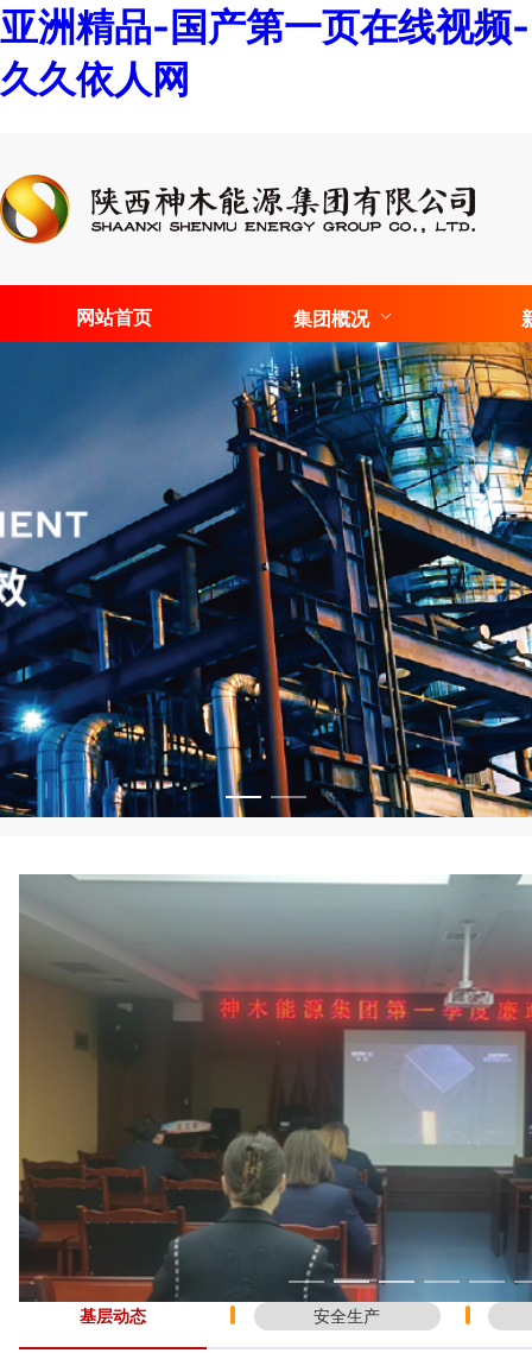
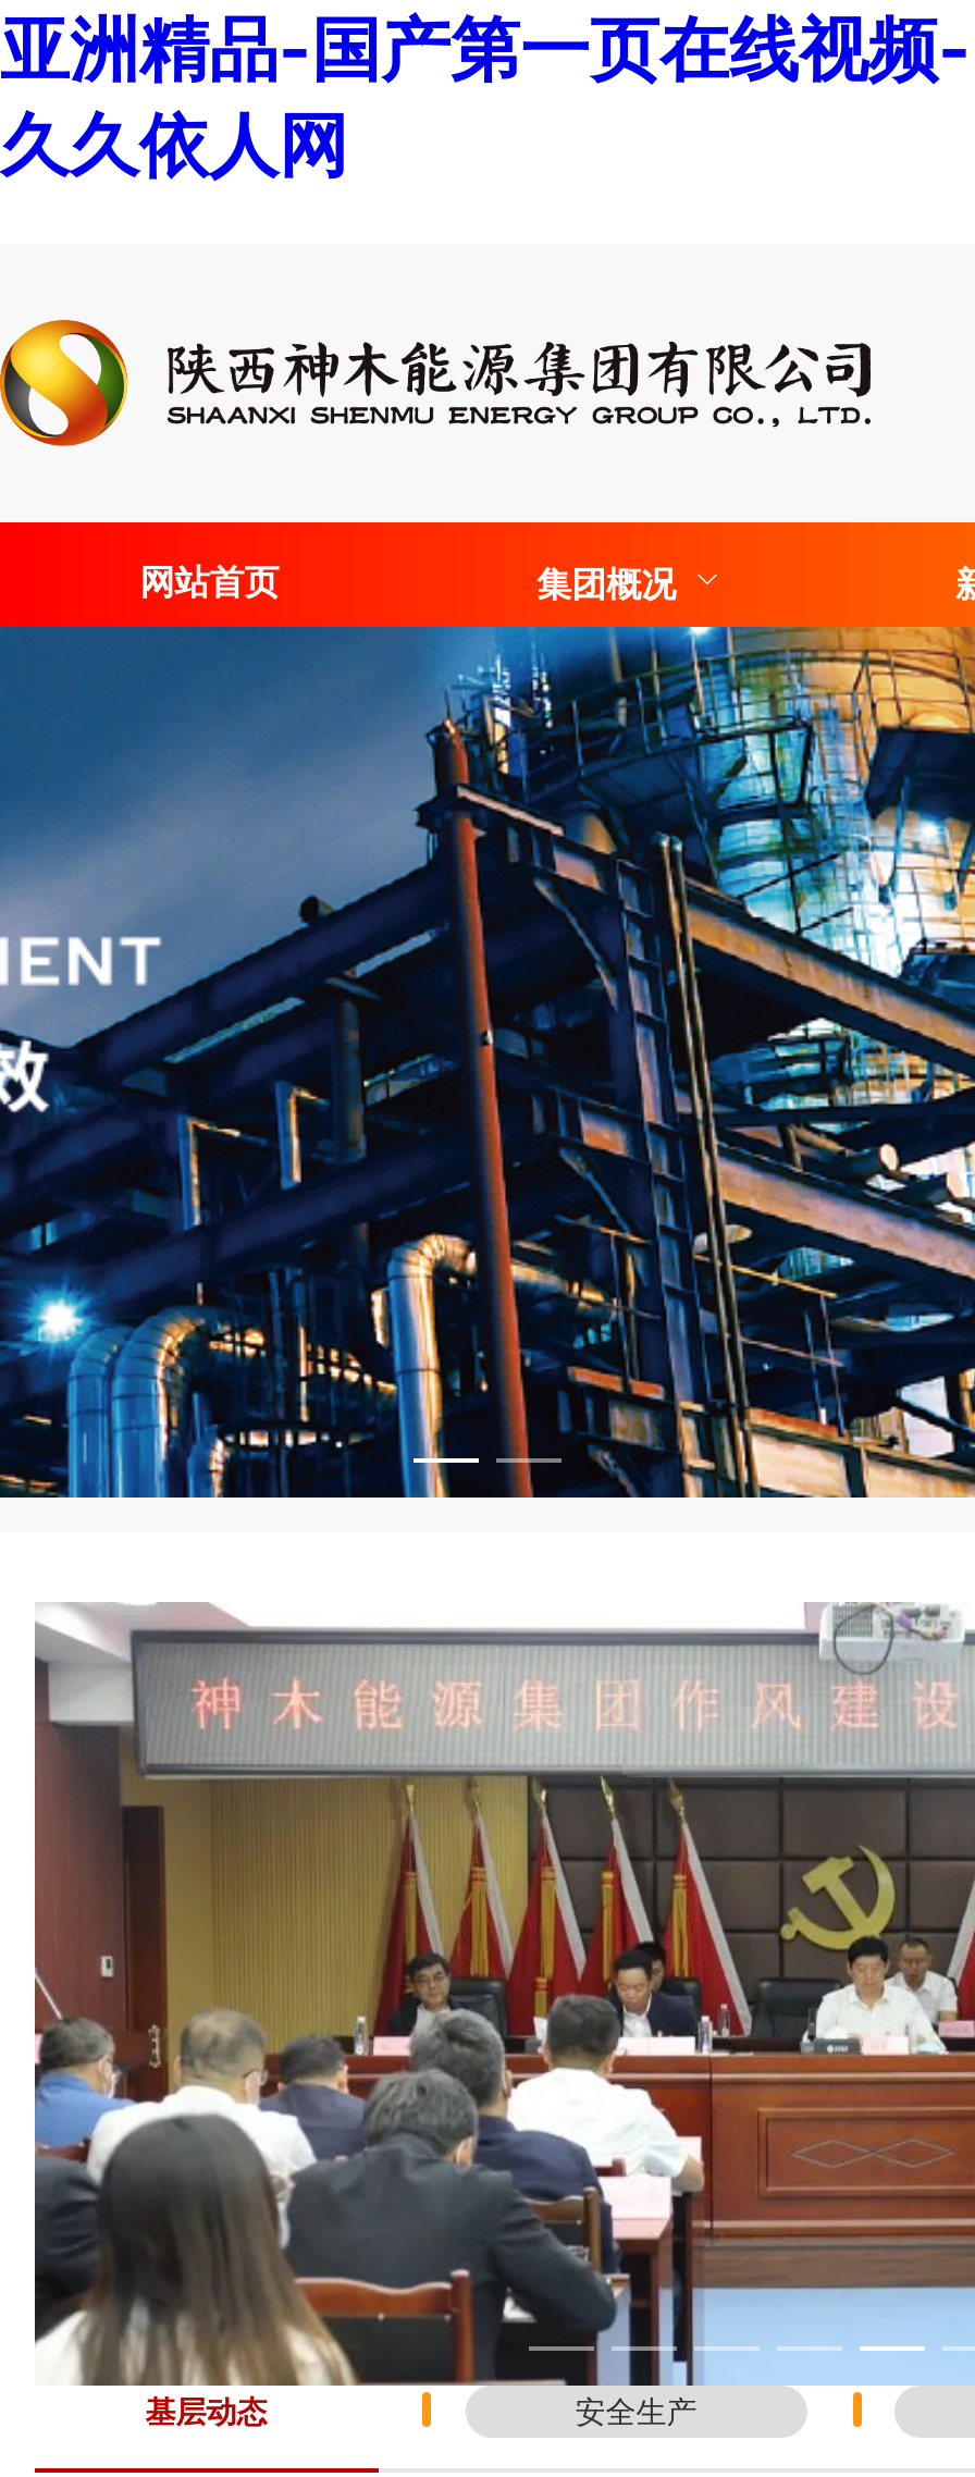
- [image]
+ [image]
